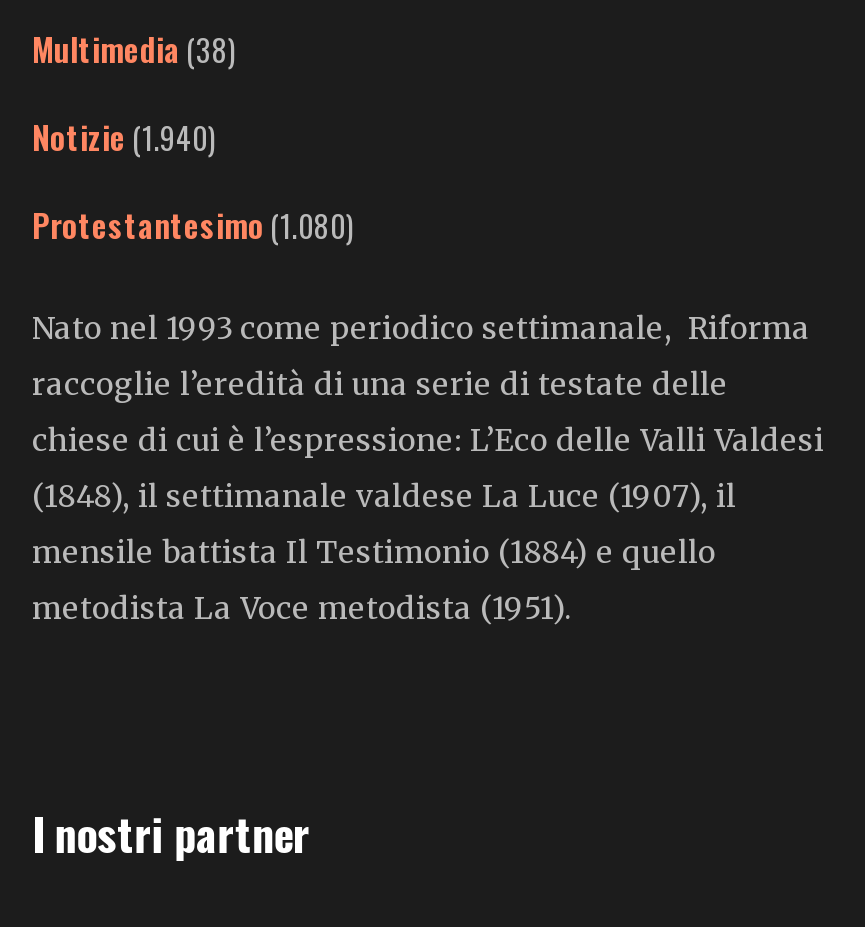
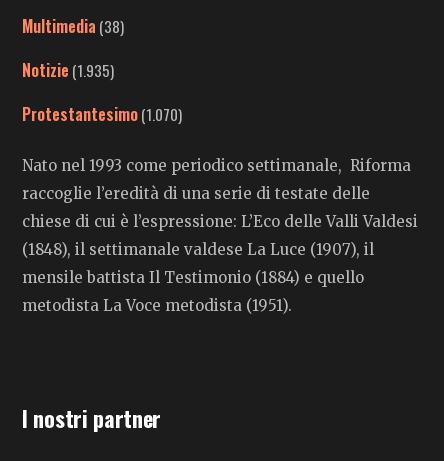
- Notizie (1.940)
+ Notizie (1.935)

- Protestantesimo (1.080)
+ Protestantesimo (1.070)
